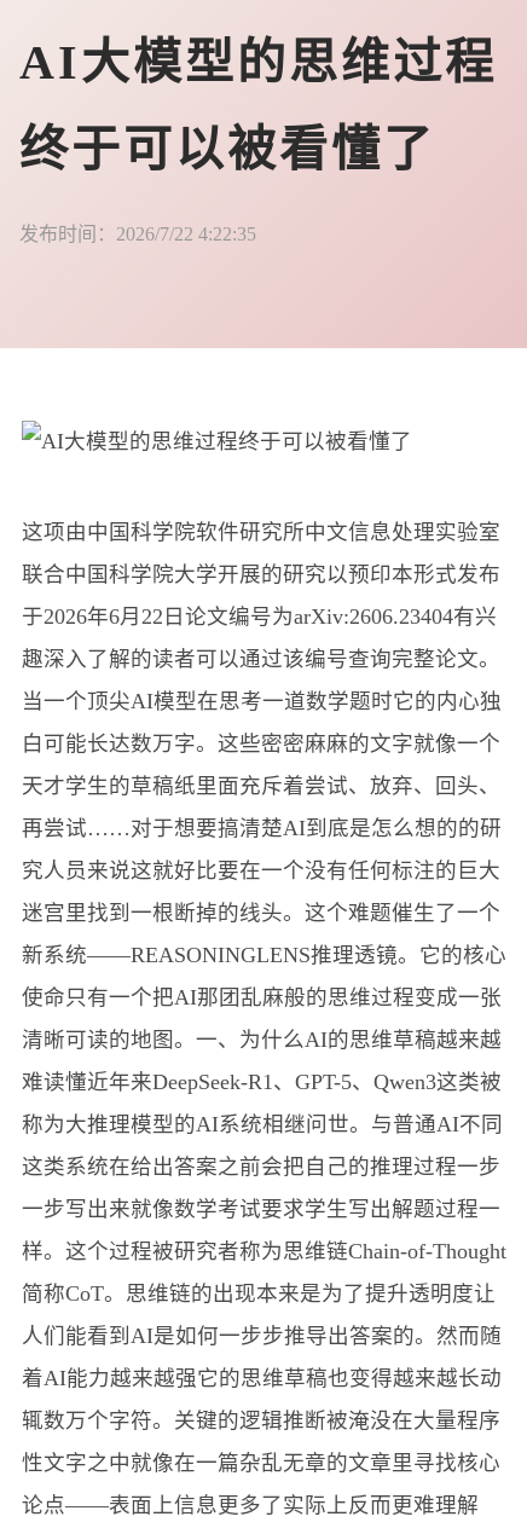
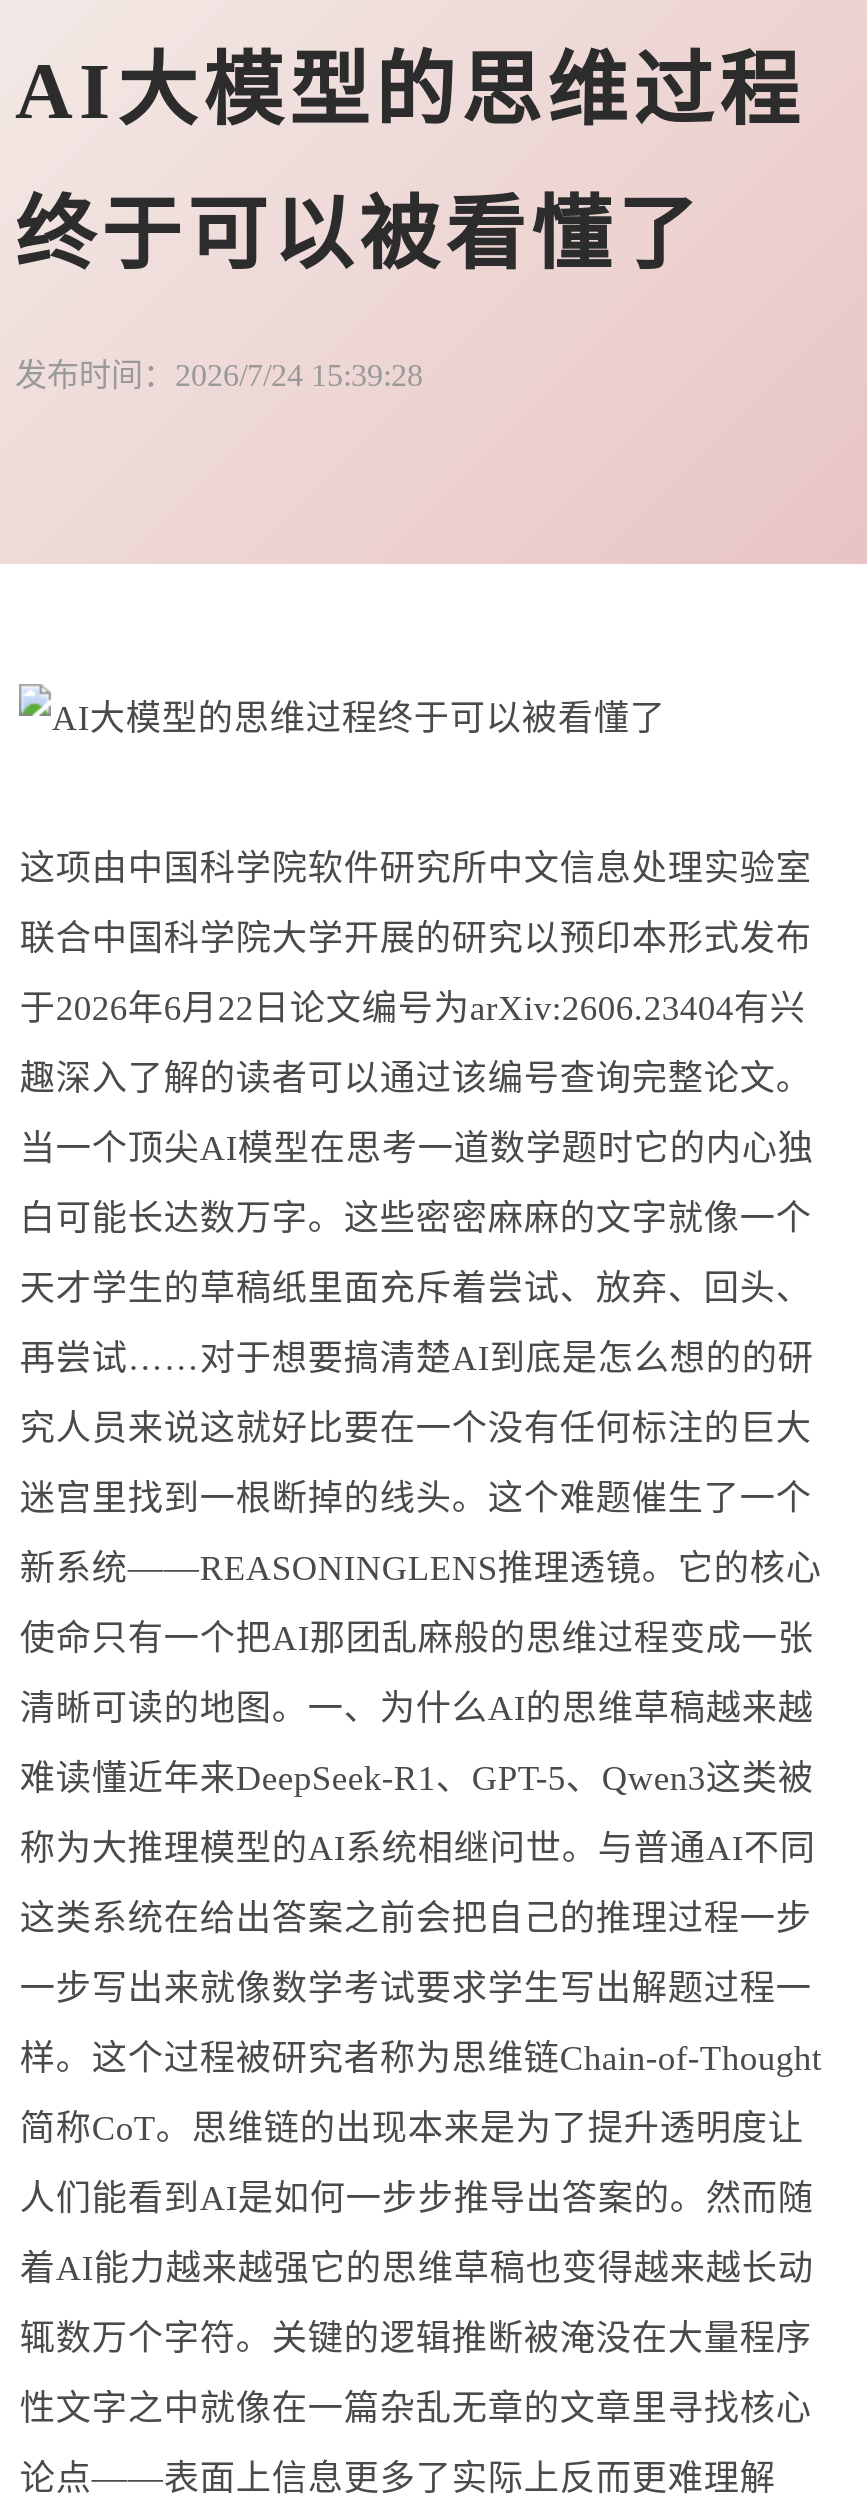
- 发布时间：2026/7/22 4:22:35
+ 发布时间：2026/7/24 15:39:28
